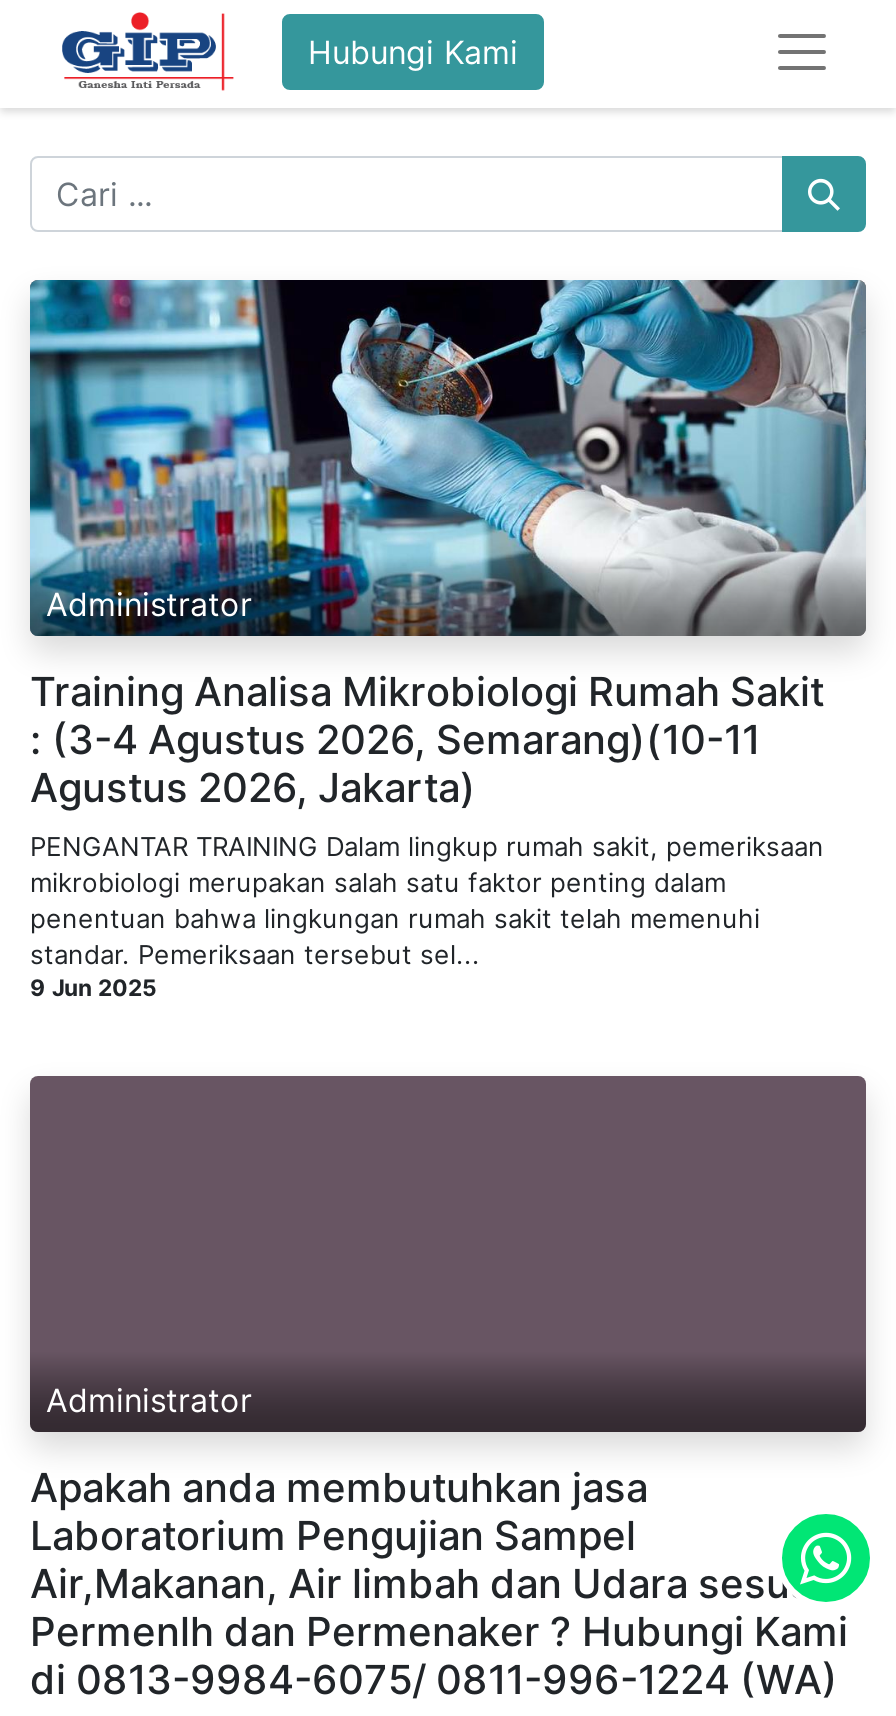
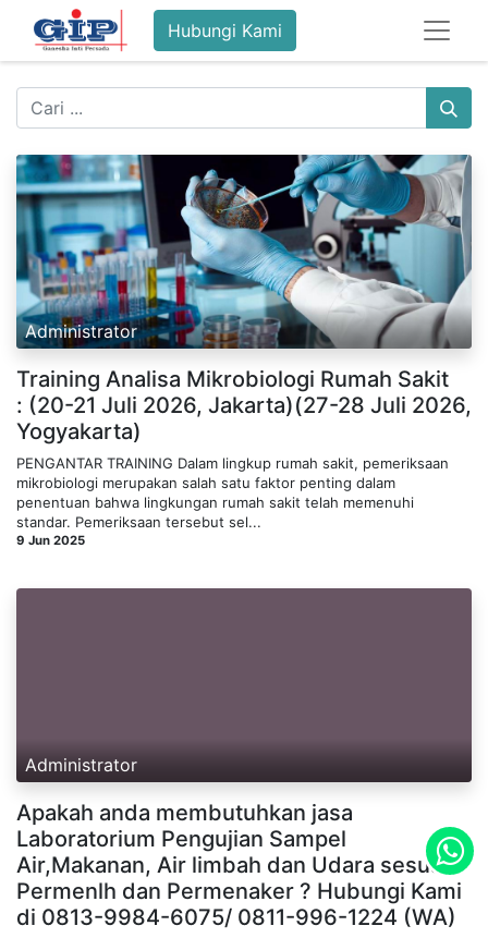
- : (3-4 Agustus 2026, Semarang)(10-11
- Agustus 2026, Jakarta)
+ : (20-21 Juli 2026, Jakarta)(27-28 Juli 2026,
+ Yogyakarta)
